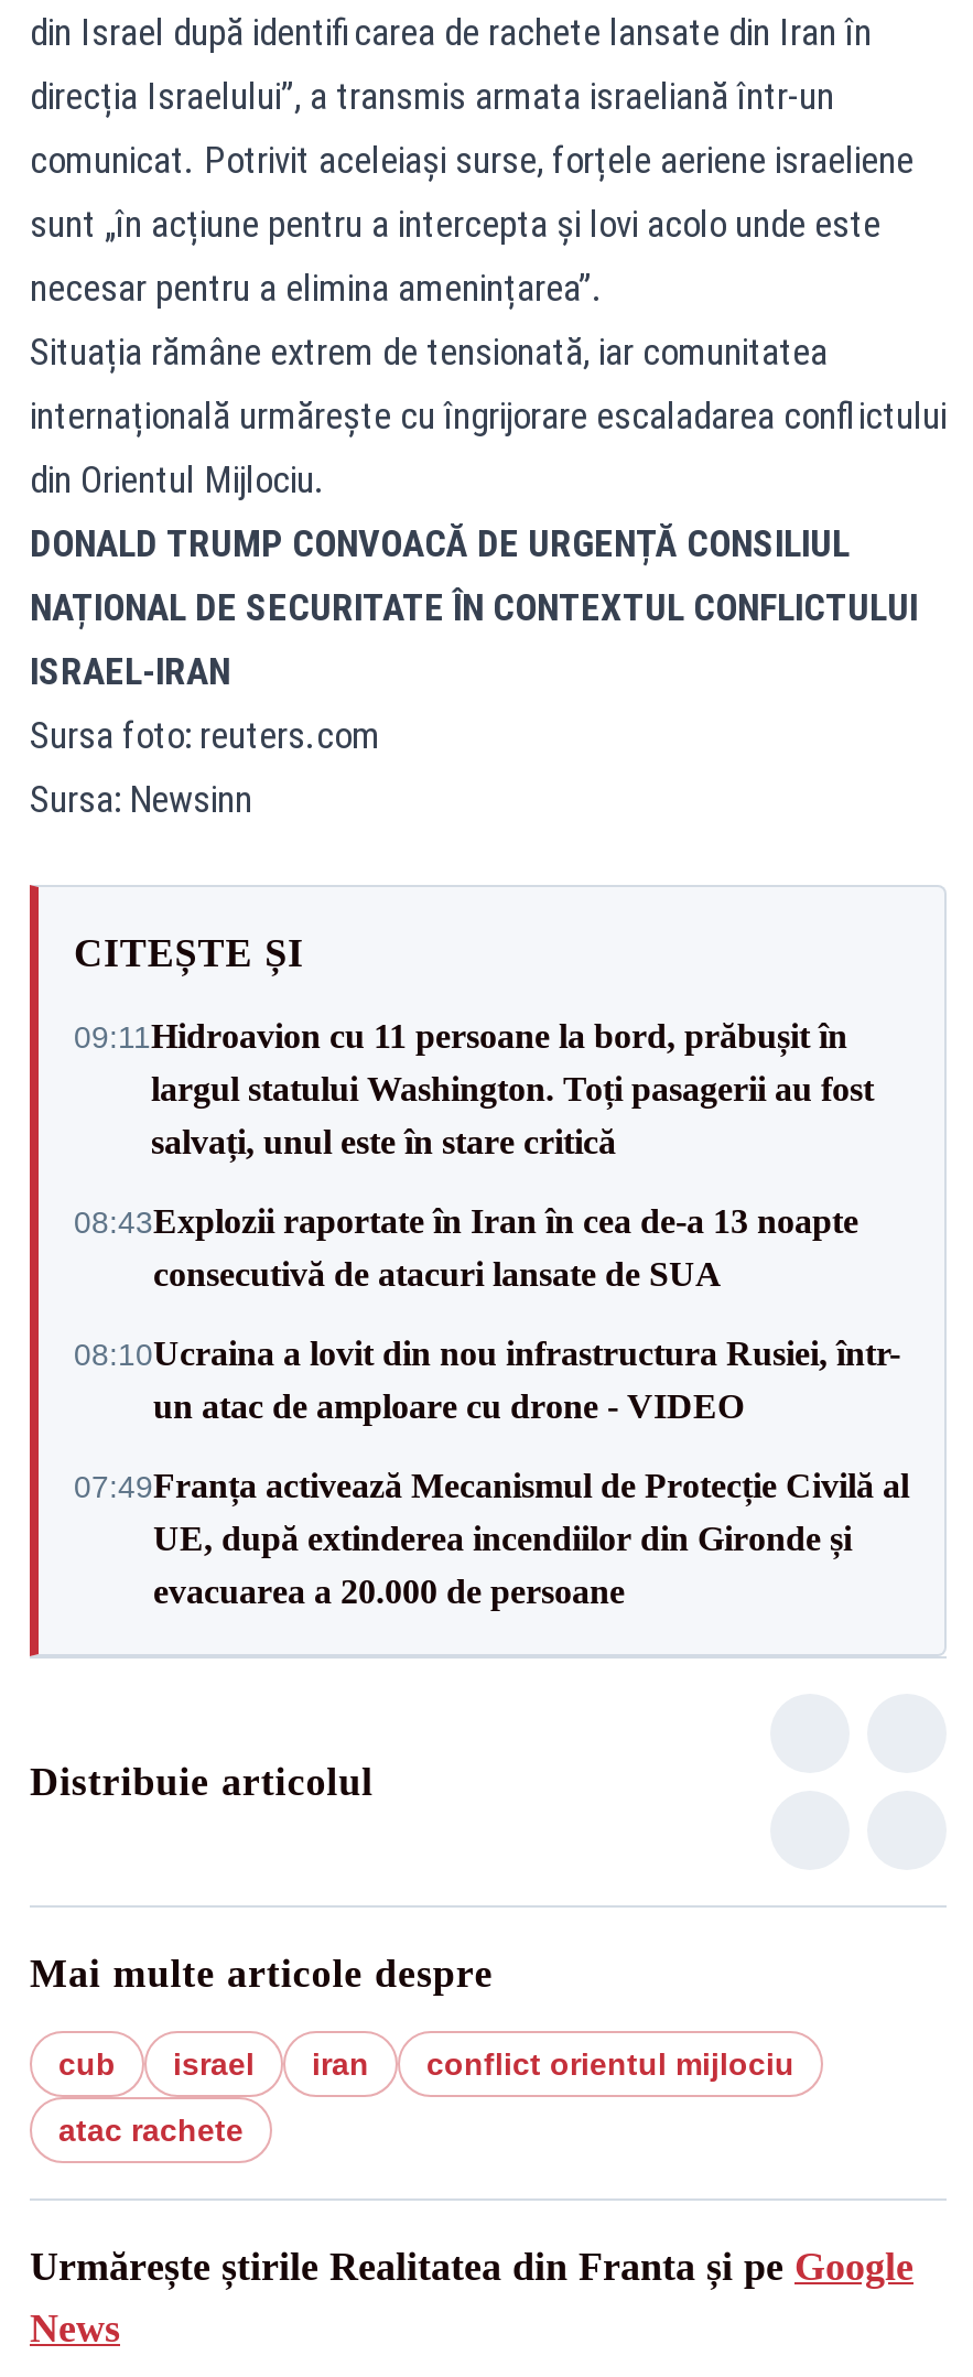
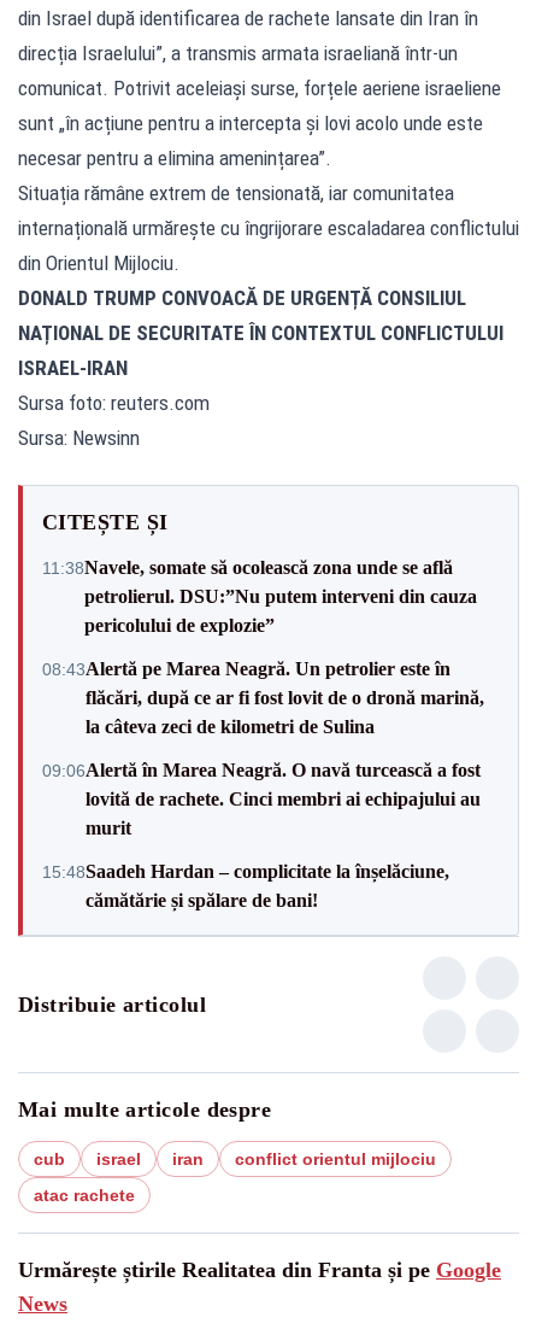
- 09:11Hidroavion cu 11 persoane la bord, prăbușit în
- largul statului Washington. Toți pasagerii au fost
- salvați, unul este în stare critică
+ 11:38Navele, somate să ocolească zona unde se află
+ petrolierul. DSU:”Nu putem interveni din cauza
+ pericolului de explozie”

- 08:43Explozii raportate în Iran în cea de-a 13 noapte
- consecutivă de atacuri lansate de SUA
+ 08:43Alertă pe Marea Neagră. Un petrolier este în
+ flăcări, după ce ar fi fost lovit de o dronă marină,
+ la câteva zeci de kilometri de Sulina

- 08:10Ucraina a lovit din nou infrastructura Rusiei, într-
- un atac de amploare cu drone - VIDEO
+ 09:06Alertă în Marea Neagră. O navă turcească a fost
+ lovită de rachete. Cinci membri ai echipajului au
+ murit

- 07:49Franța activează Mecanismul de Protecție Civilă al
- UE, după extinderea incendiilor din Gironde și
- evacuarea a 20.000 de persoane
+ 15:48Saadeh Hardan – complicitate la înșelăciune,
+ cămătărie și spălare de bani!
